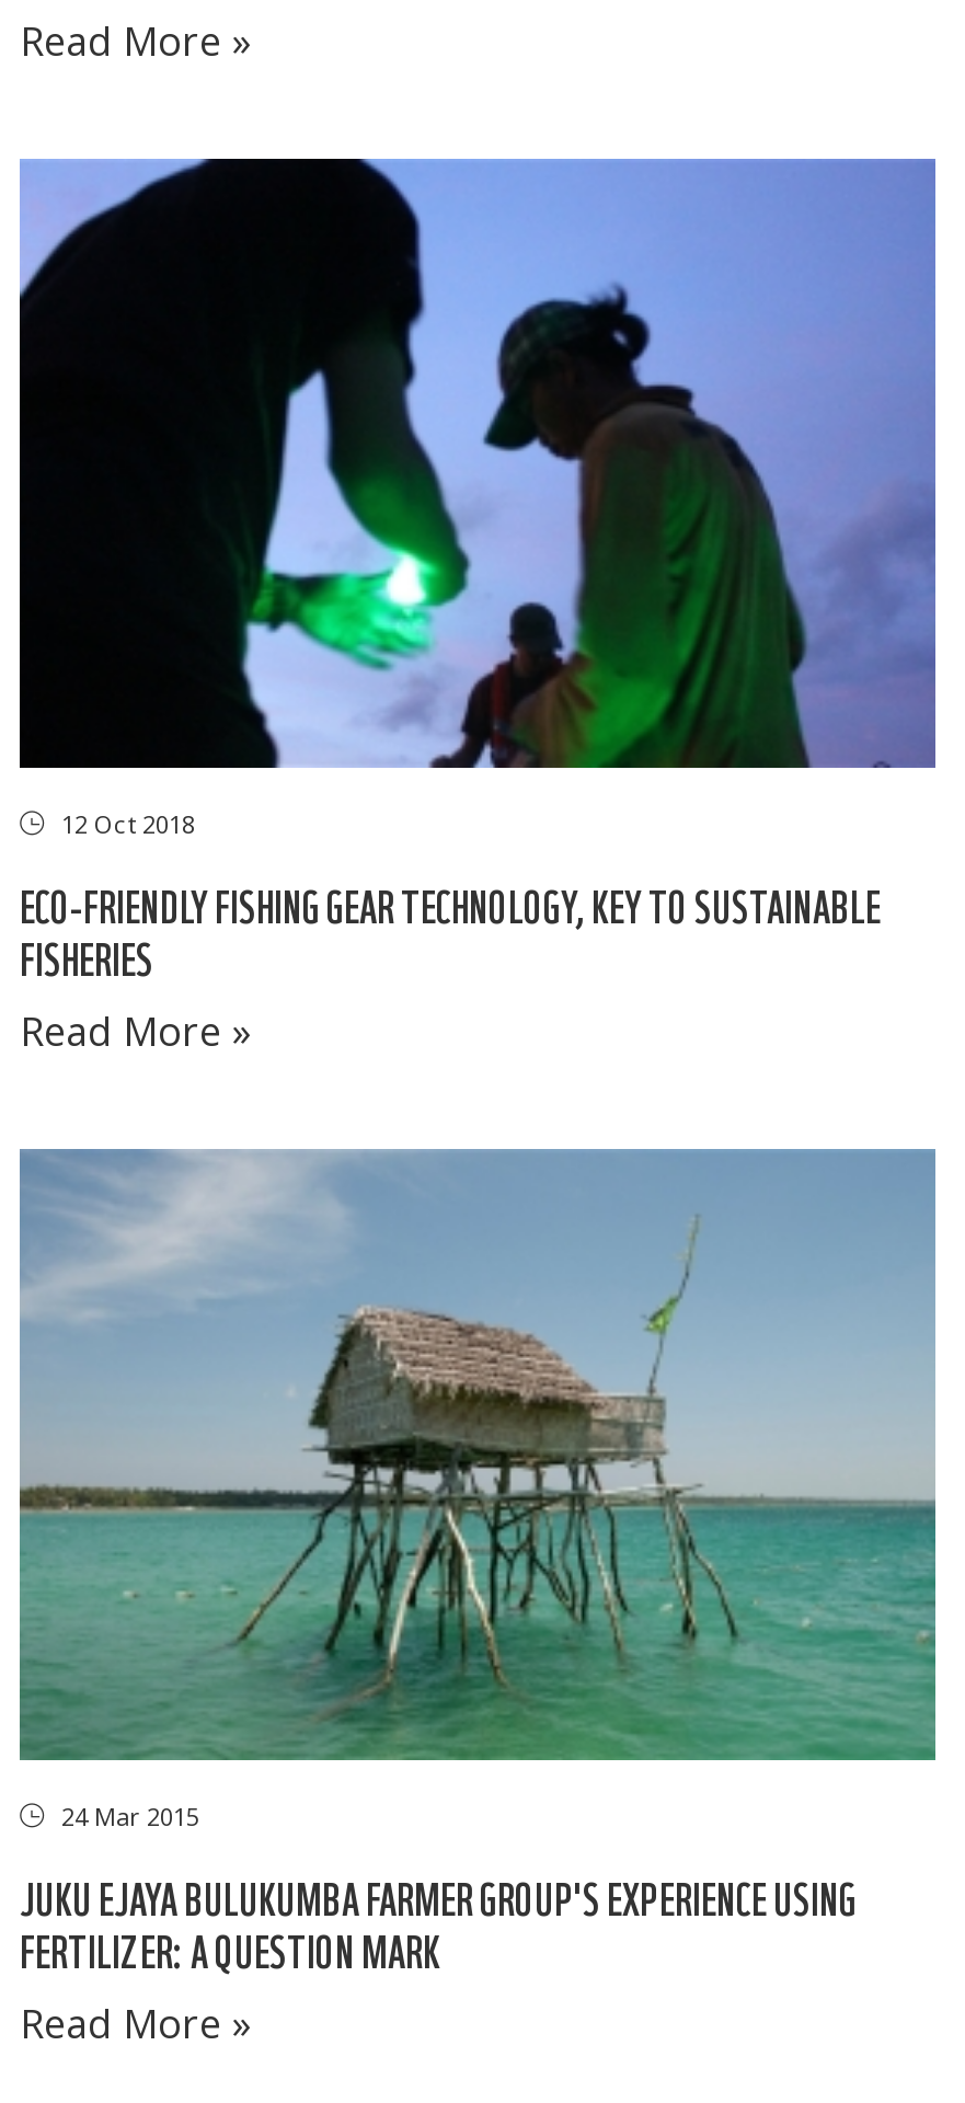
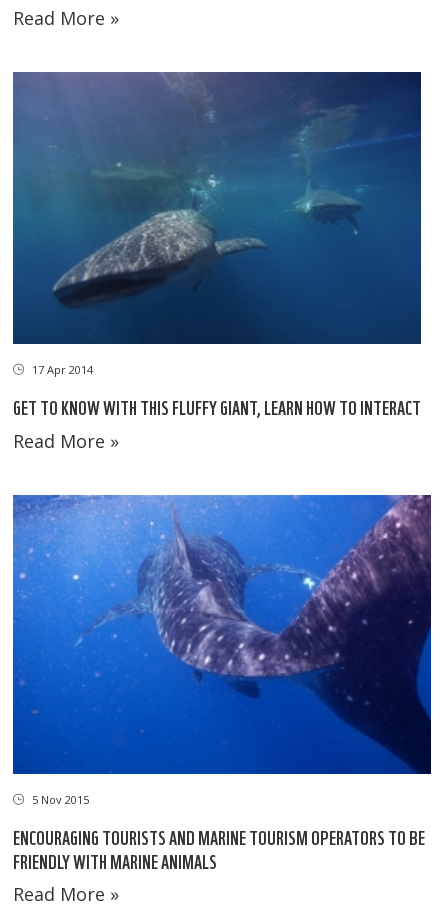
- [image]
- 12 Oct 2018
+ [image]
+ 17 Apr 2014

- ECO-FRIENDLY FISHING GEAR TECHNOLOGY, KEY TO SUSTAINABLE
- FISHERIES
+ GET TO KNOW WITH THIS FLUFFY GIANT, LEARN HOW TO INTERACT

- [image]
- 24 Mar 2015
+ [image]
+ 5 Nov 2015

- JUKU EJAYA BULUKUMBA FARMER GROUP'S EXPERIENCE USING
- FERTILIZER: A QUESTION MARK
+ ENCOURAGING TOURISTS AND MARINE TOURISM OPERATORS TO BE
+ FRIENDLY WITH MARINE ANIMALS
